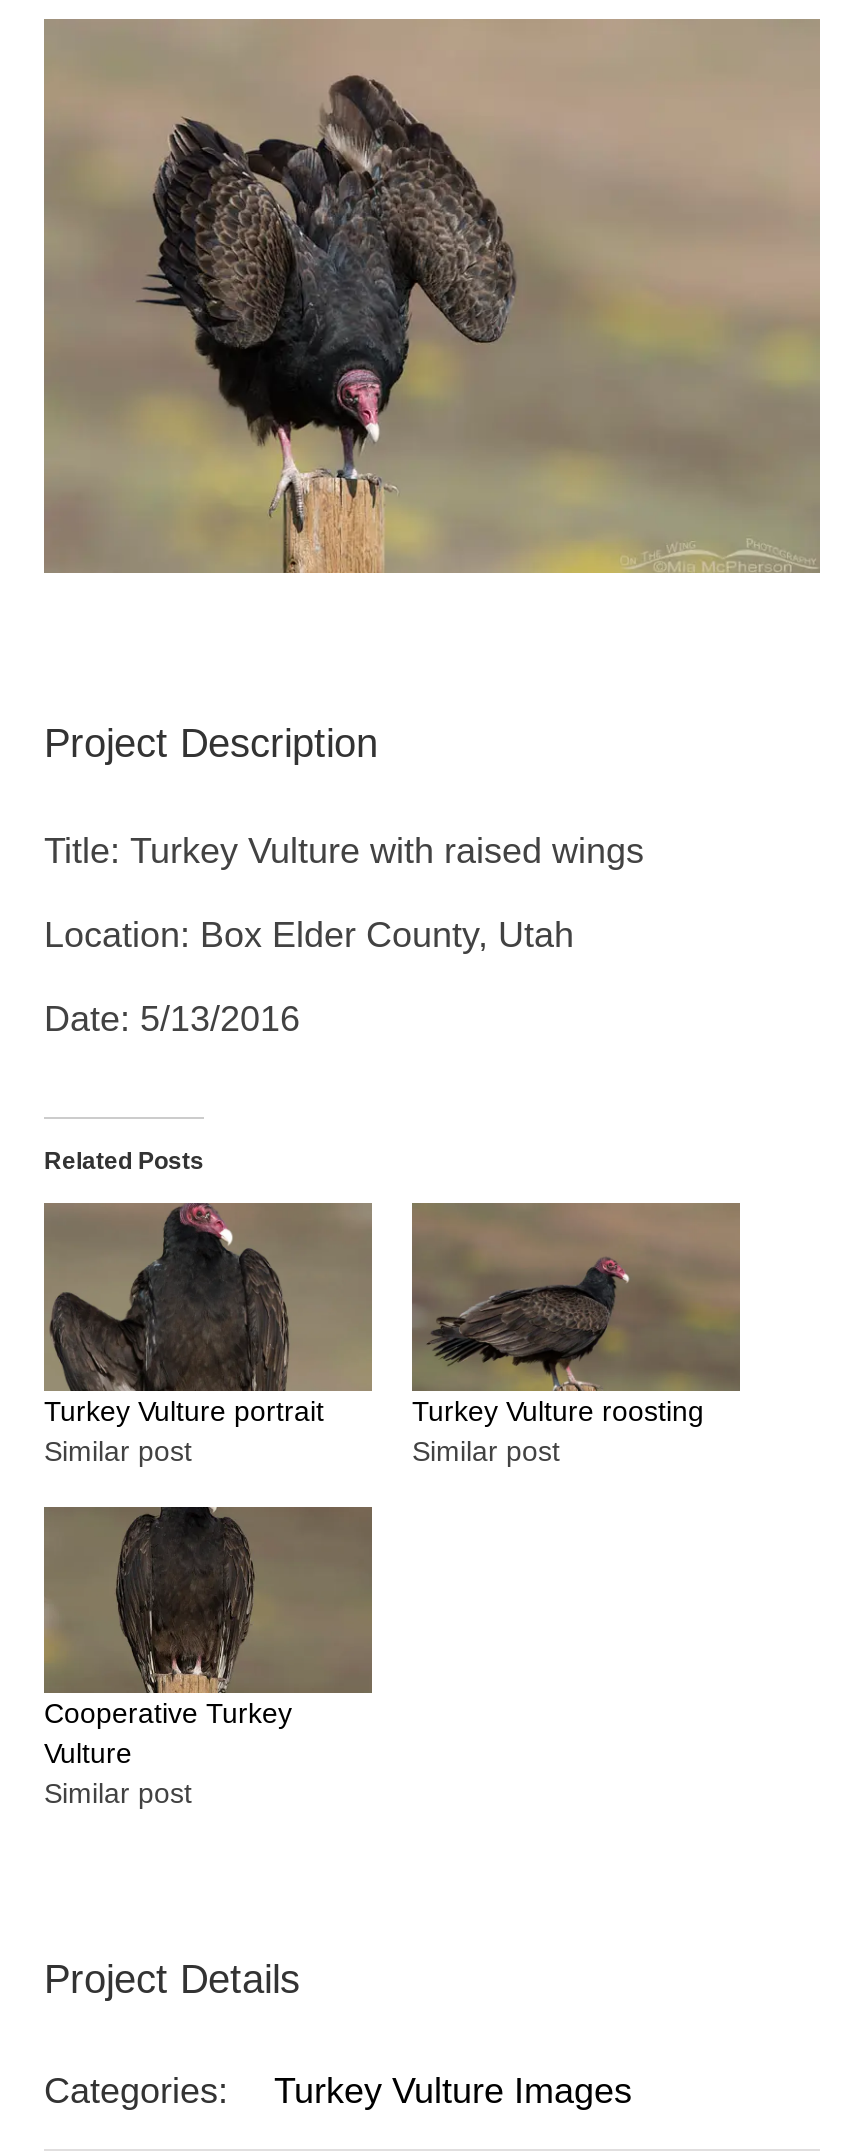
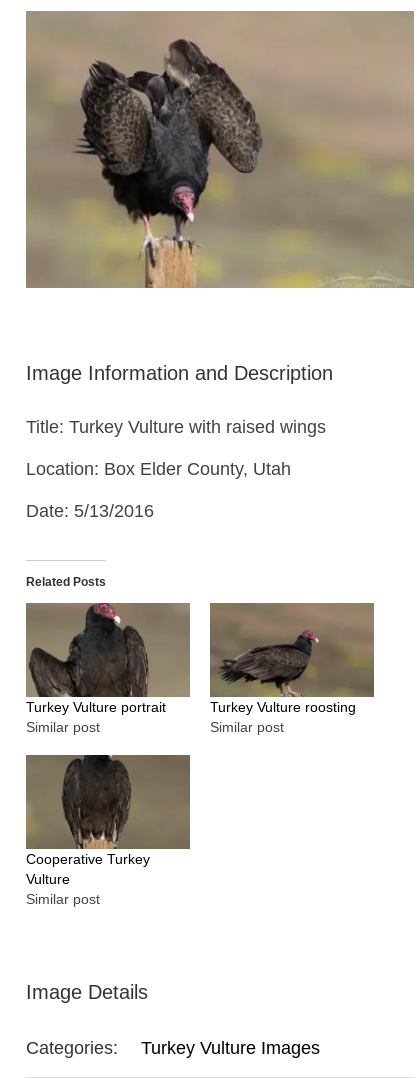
- Project Description
+ Image Information and Description

- Project Details
+ Image Details
